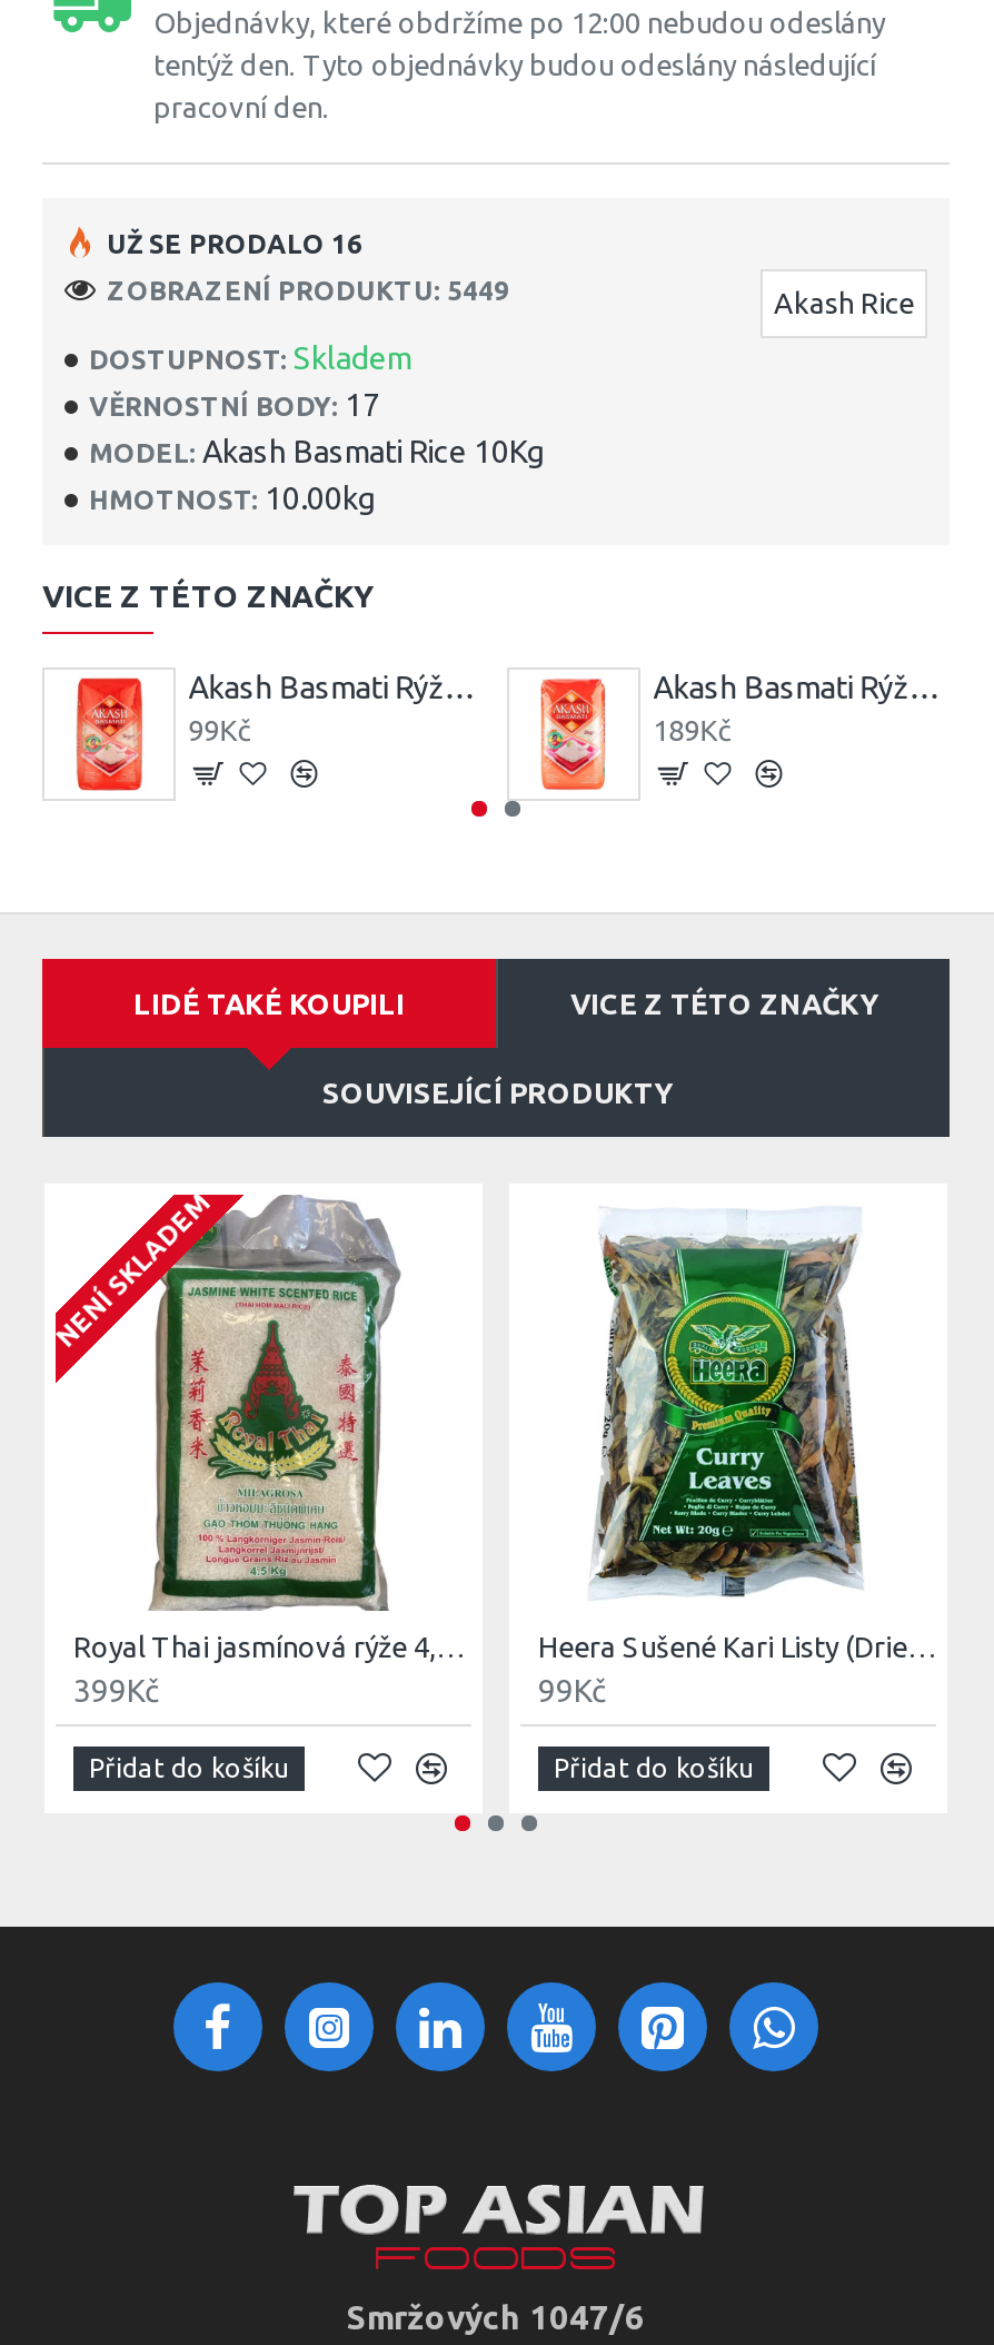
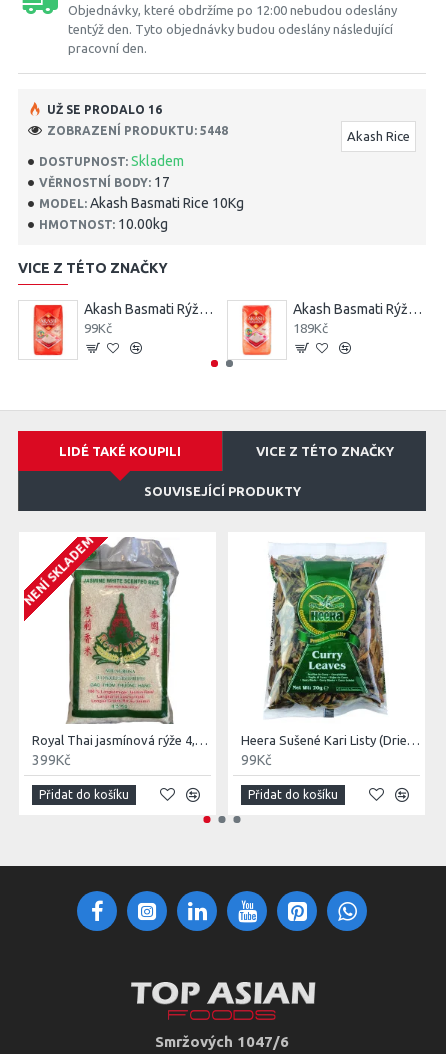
- ZOBRAZENÍ PRODUKTU: 5449
+ ZOBRAZENÍ PRODUKTU: 5448
